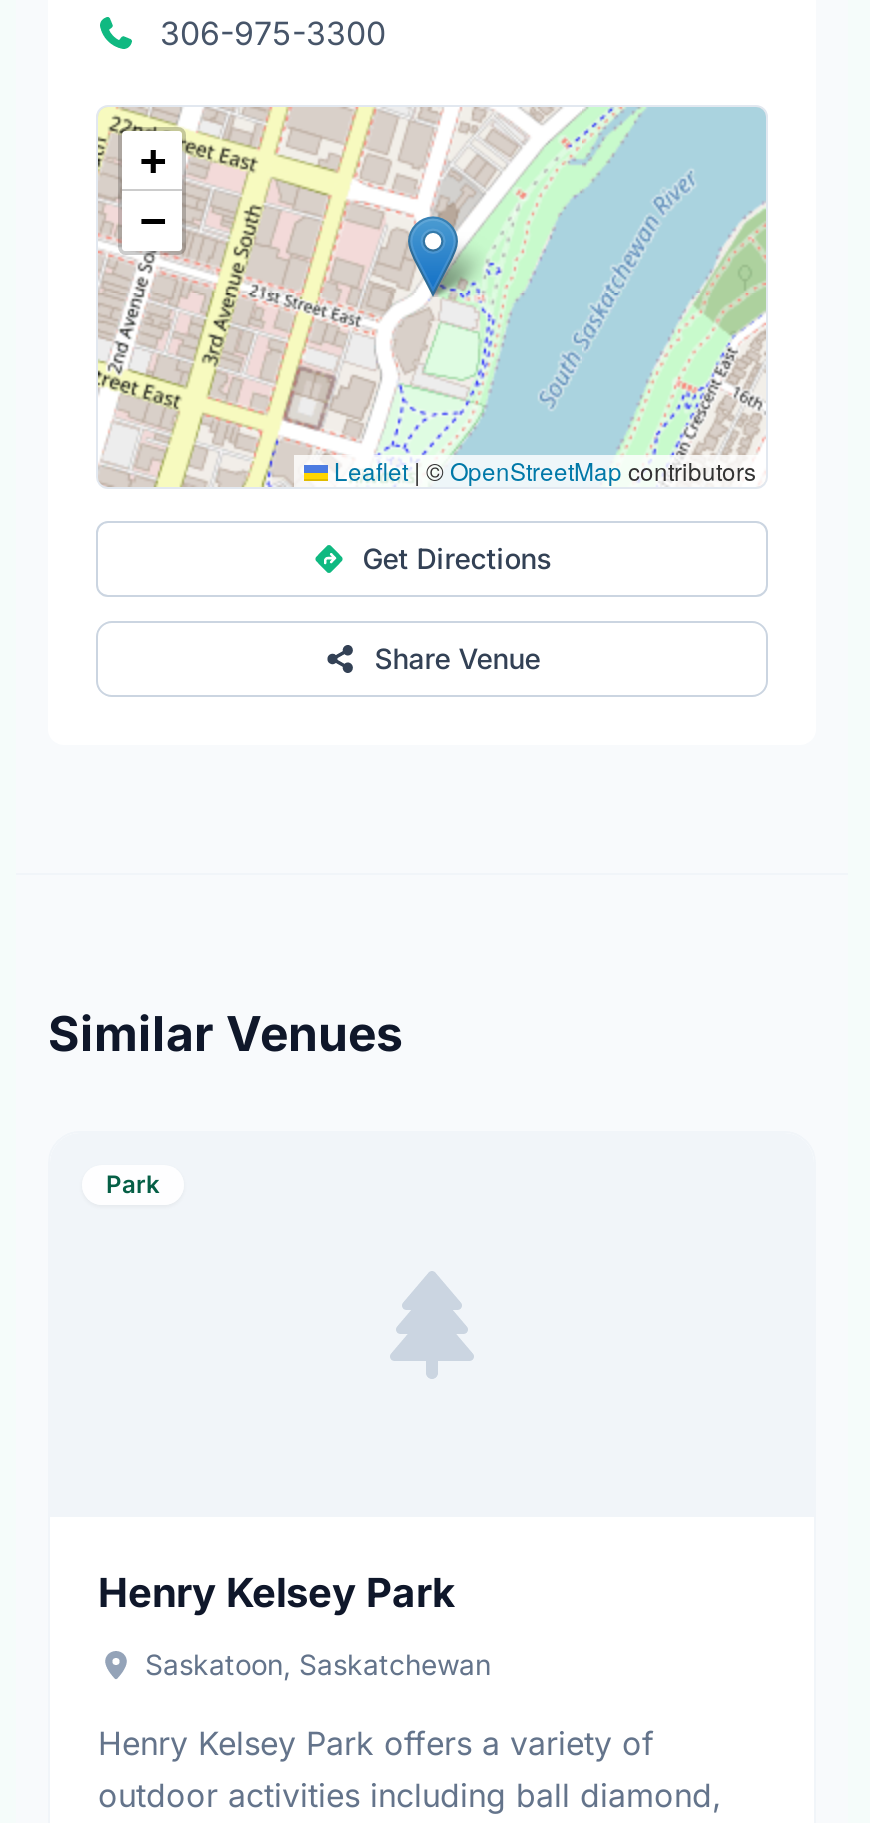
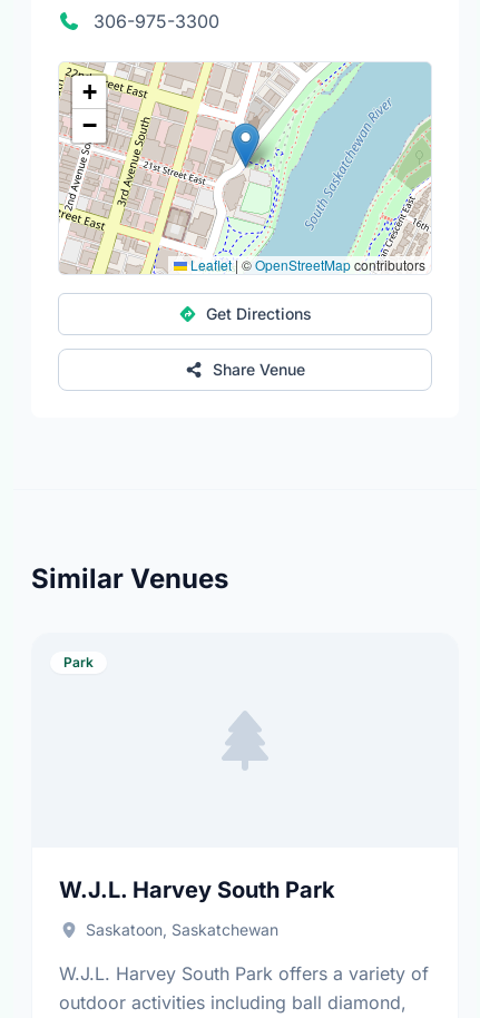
- Henry Kelsey Park
+ W.J.L. Harvey South Park

- Henry Kelsey Park offers a variety of
+ W.J.L. Harvey South Park offers a variety of
